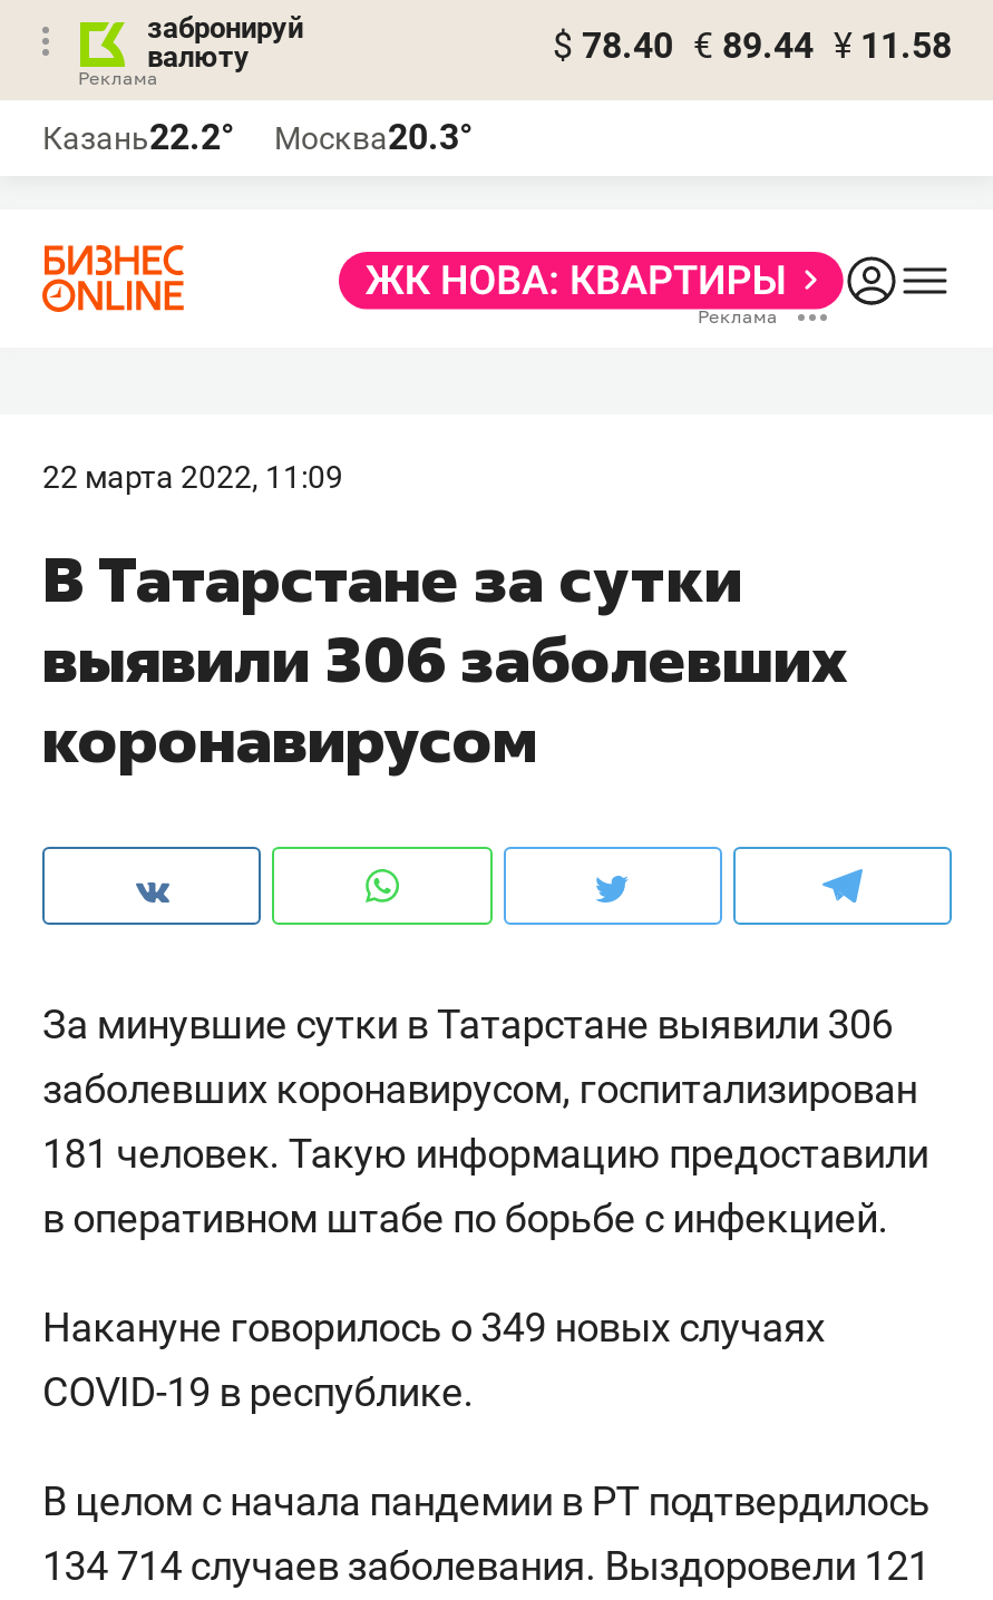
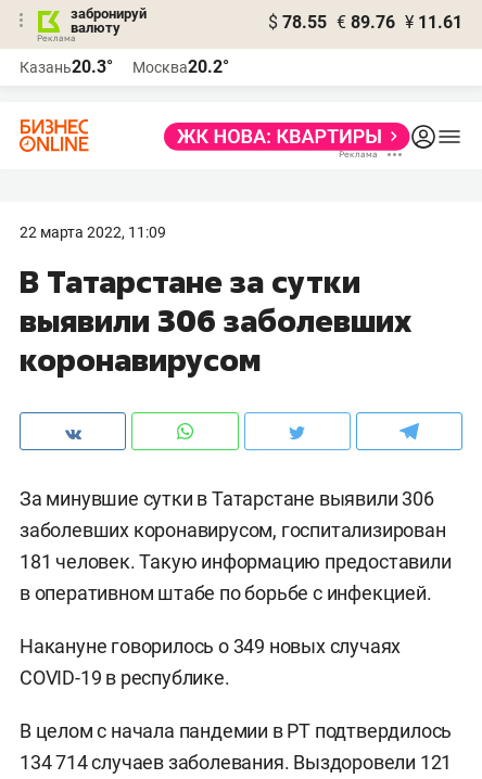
- $ 78.40 € 89.44 ¥ 11.58
+ $ 78.55 € 89.76 ¥ 11.61

- Казань22.2°
+ Казань20.3°

- Москва20.3°
+ Москва20.2°
